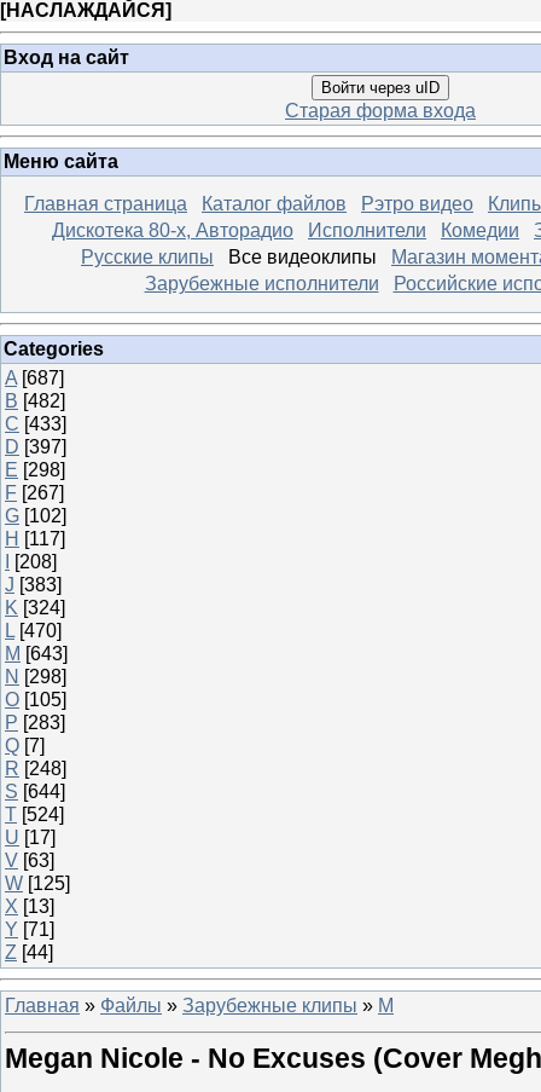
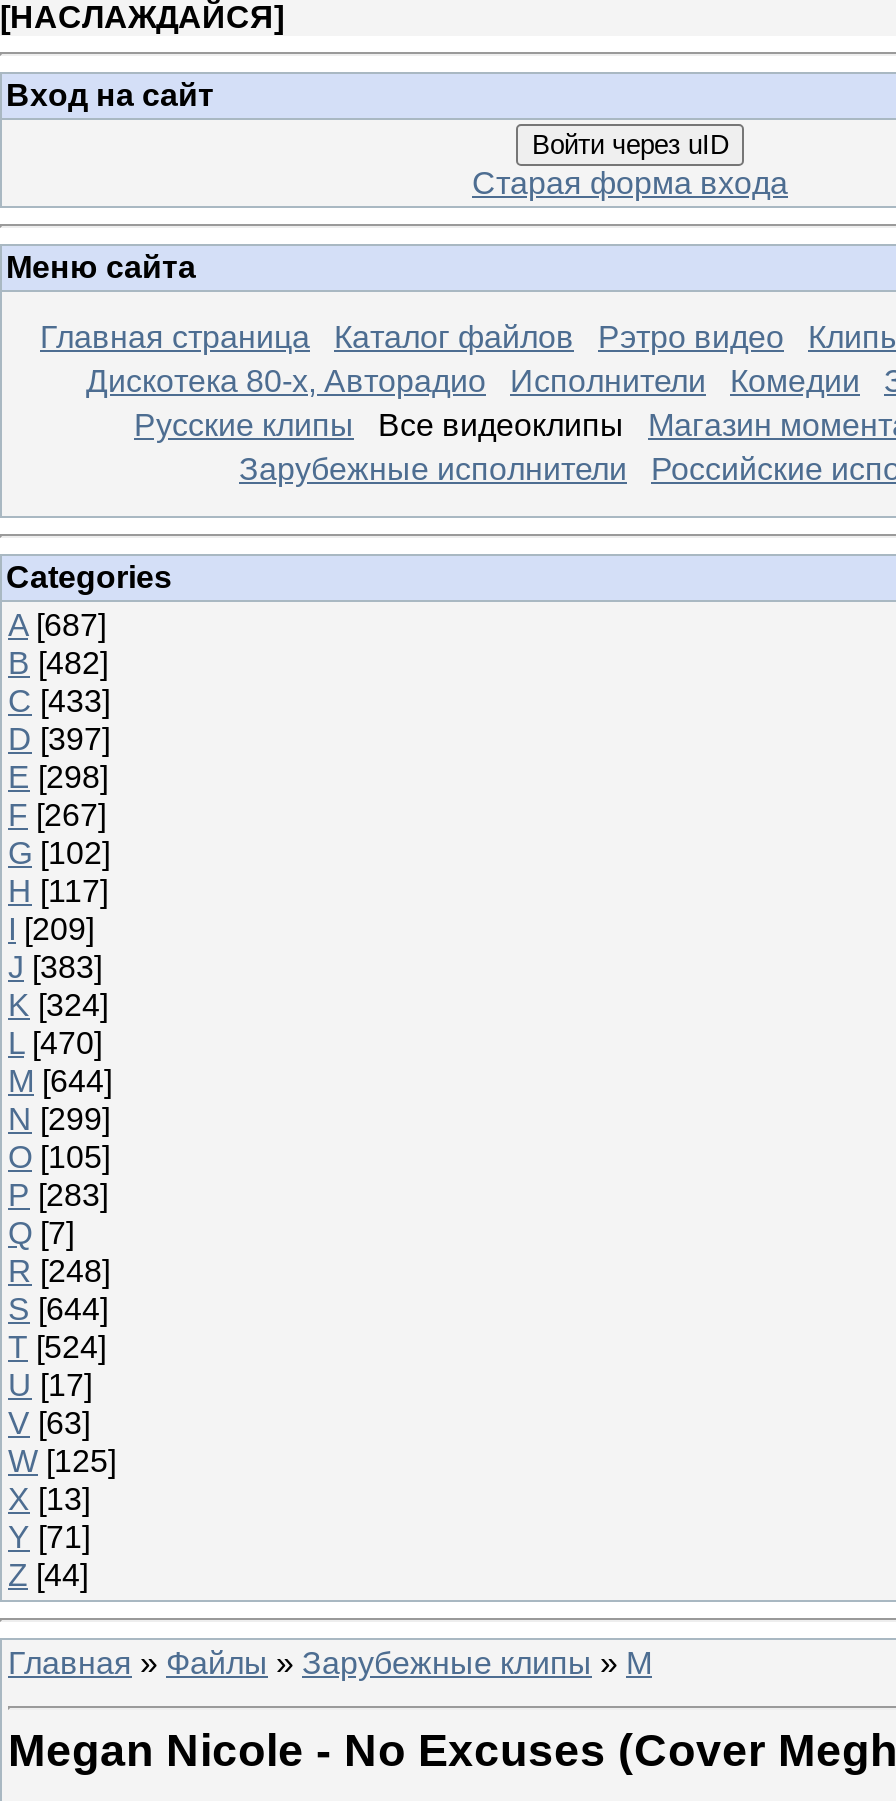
- I [208]
+ I [209]

- M [643]
+ M [644]

- N [298]
+ N [299]
